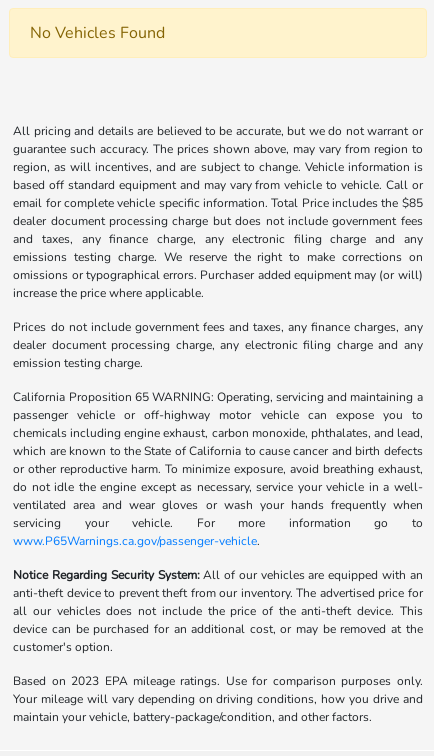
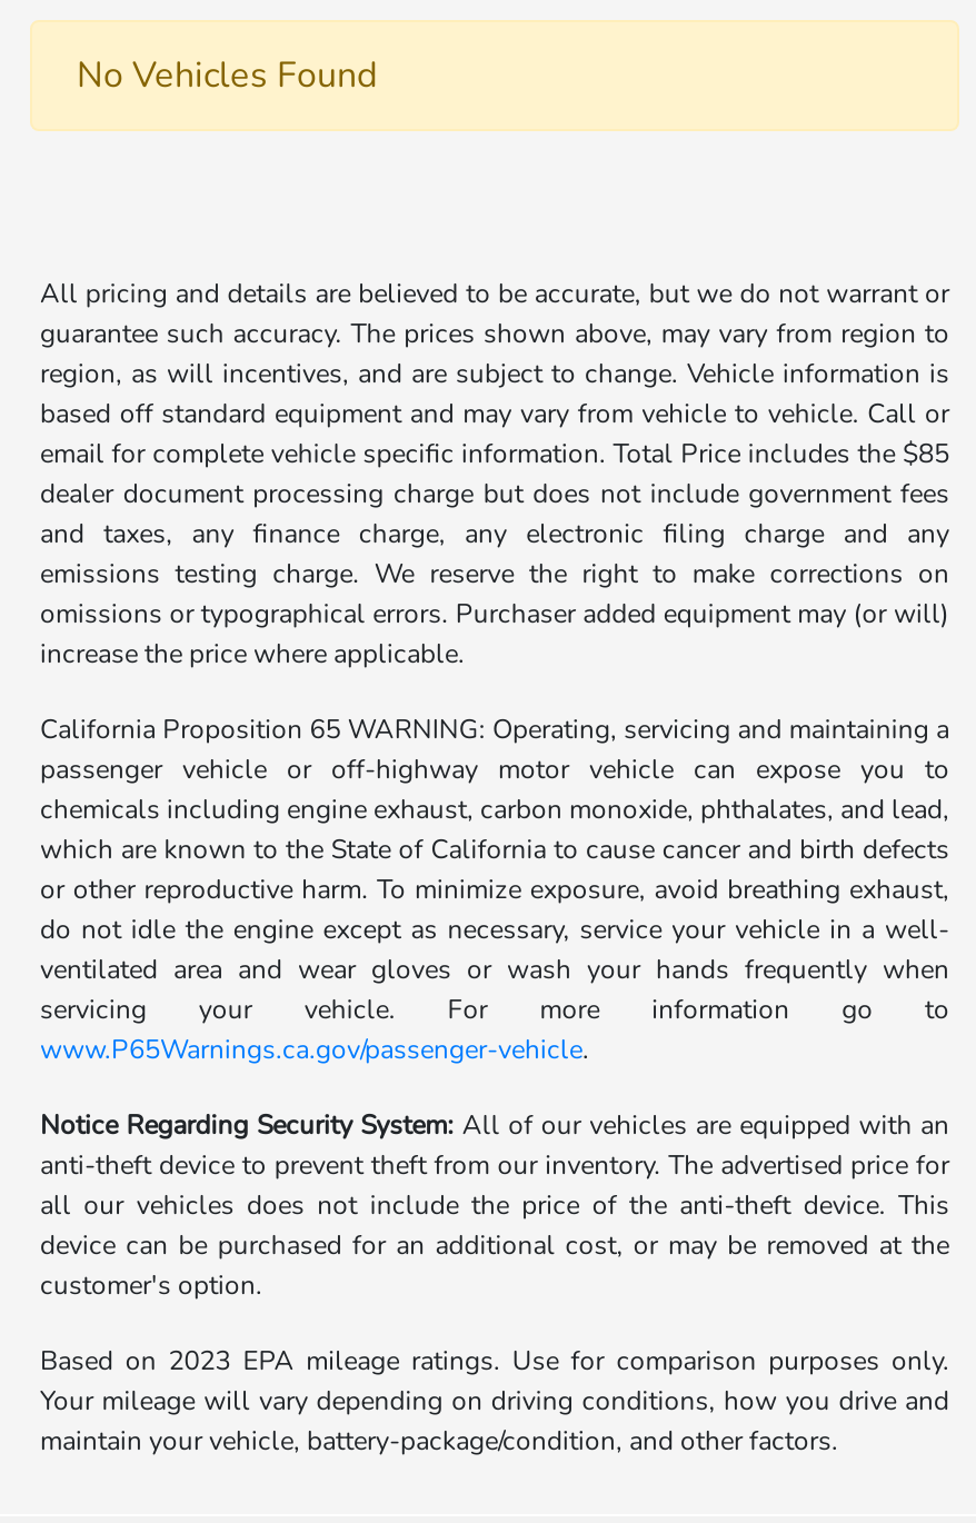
- Prices do not include government fees and taxes, any finance charges, any
- dealer document processing charge, any electronic filing charge and any
- emission testing charge.
